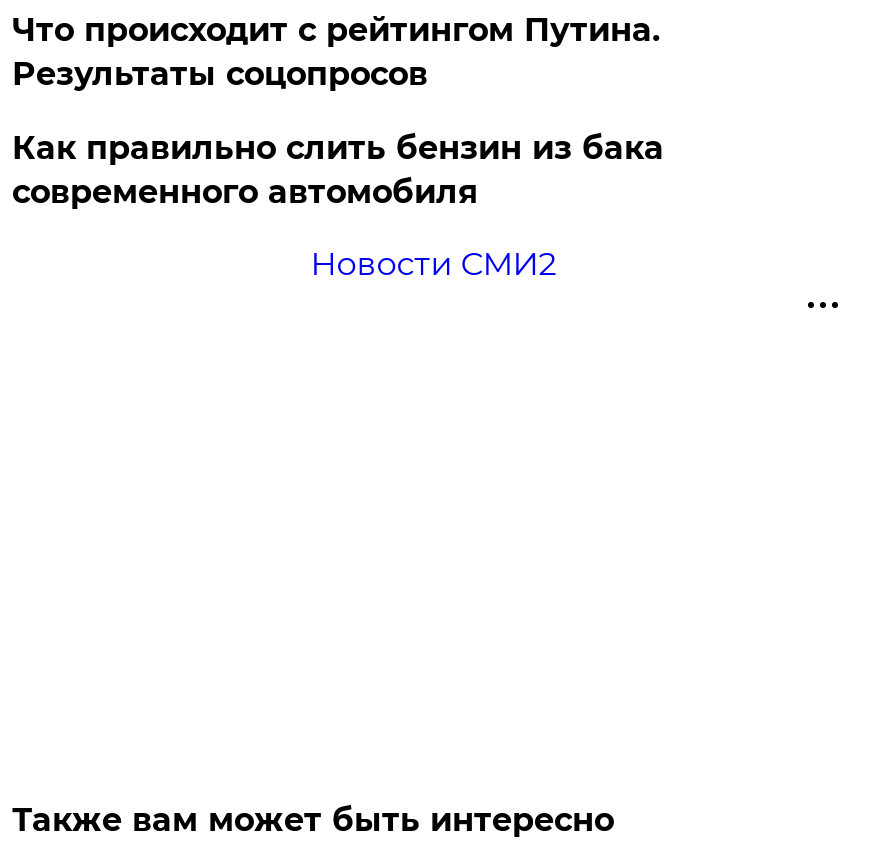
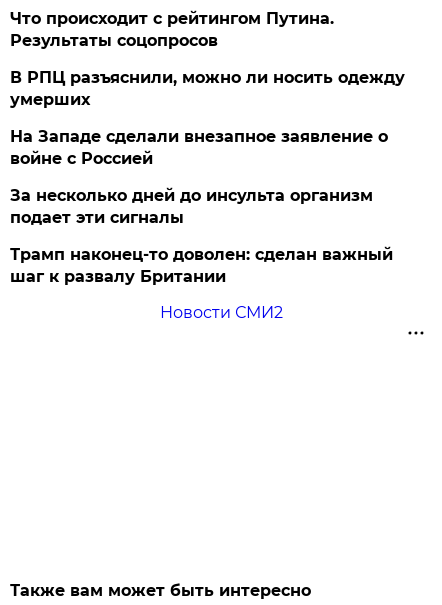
- Как правильно слить бензин из бака
- современного автомобиля
+ В РПЦ разъяснили, можно ли носить одежду
+ умерших
+ На Западе сделали внезапное заявление о
+ войне с Россией
+ За несколько дней до инсульта организм
+ подает эти сигналы
+ Трамп наконец-то доволен: сделан важный
+ шаг к развалу Британии
